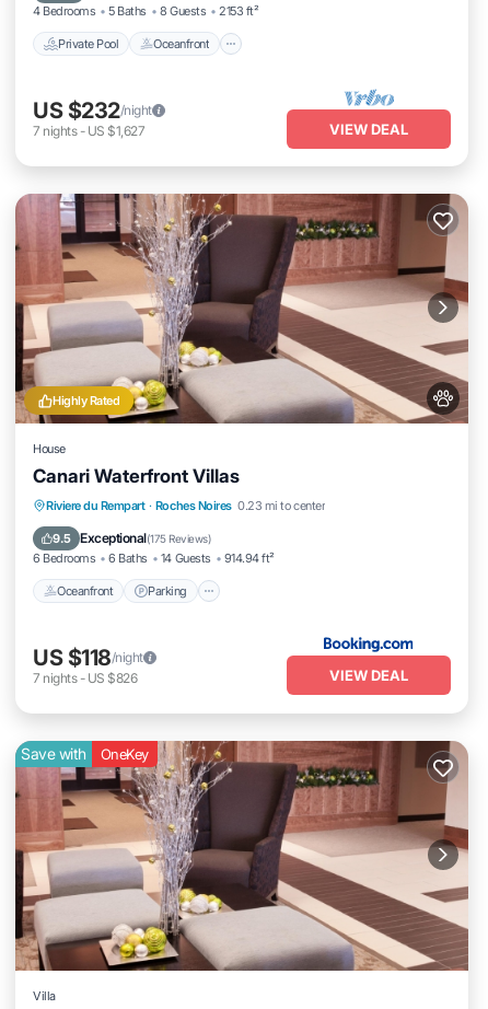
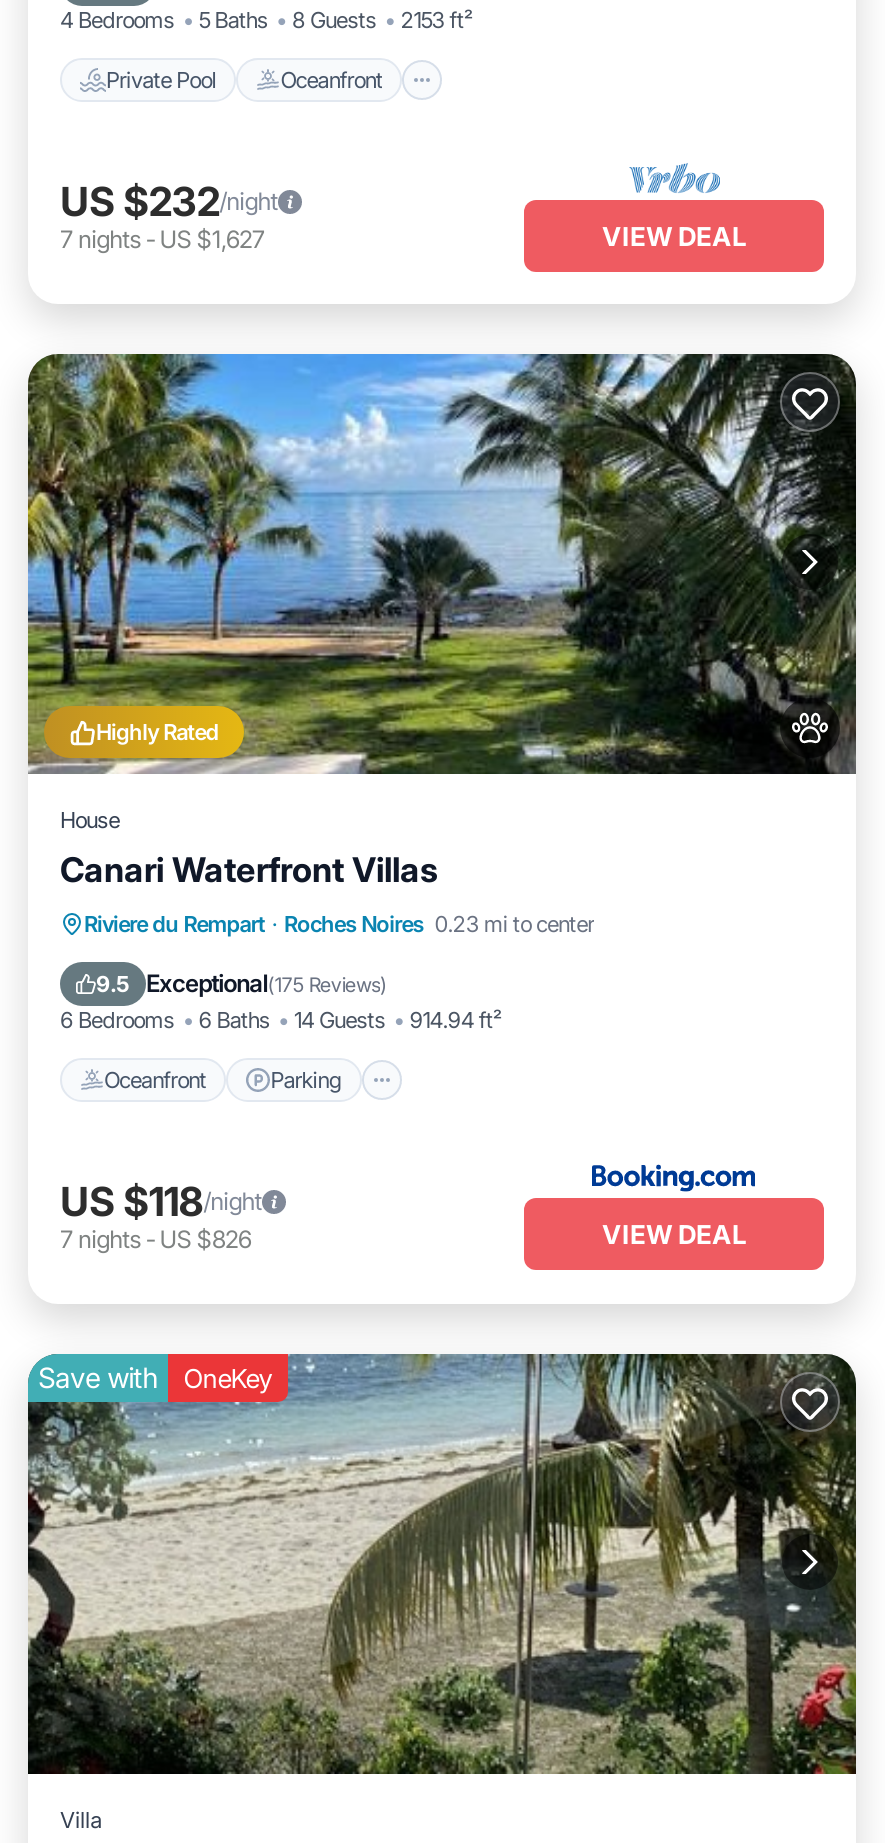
- [image]
+ [image]

- [image]
+ [image]
